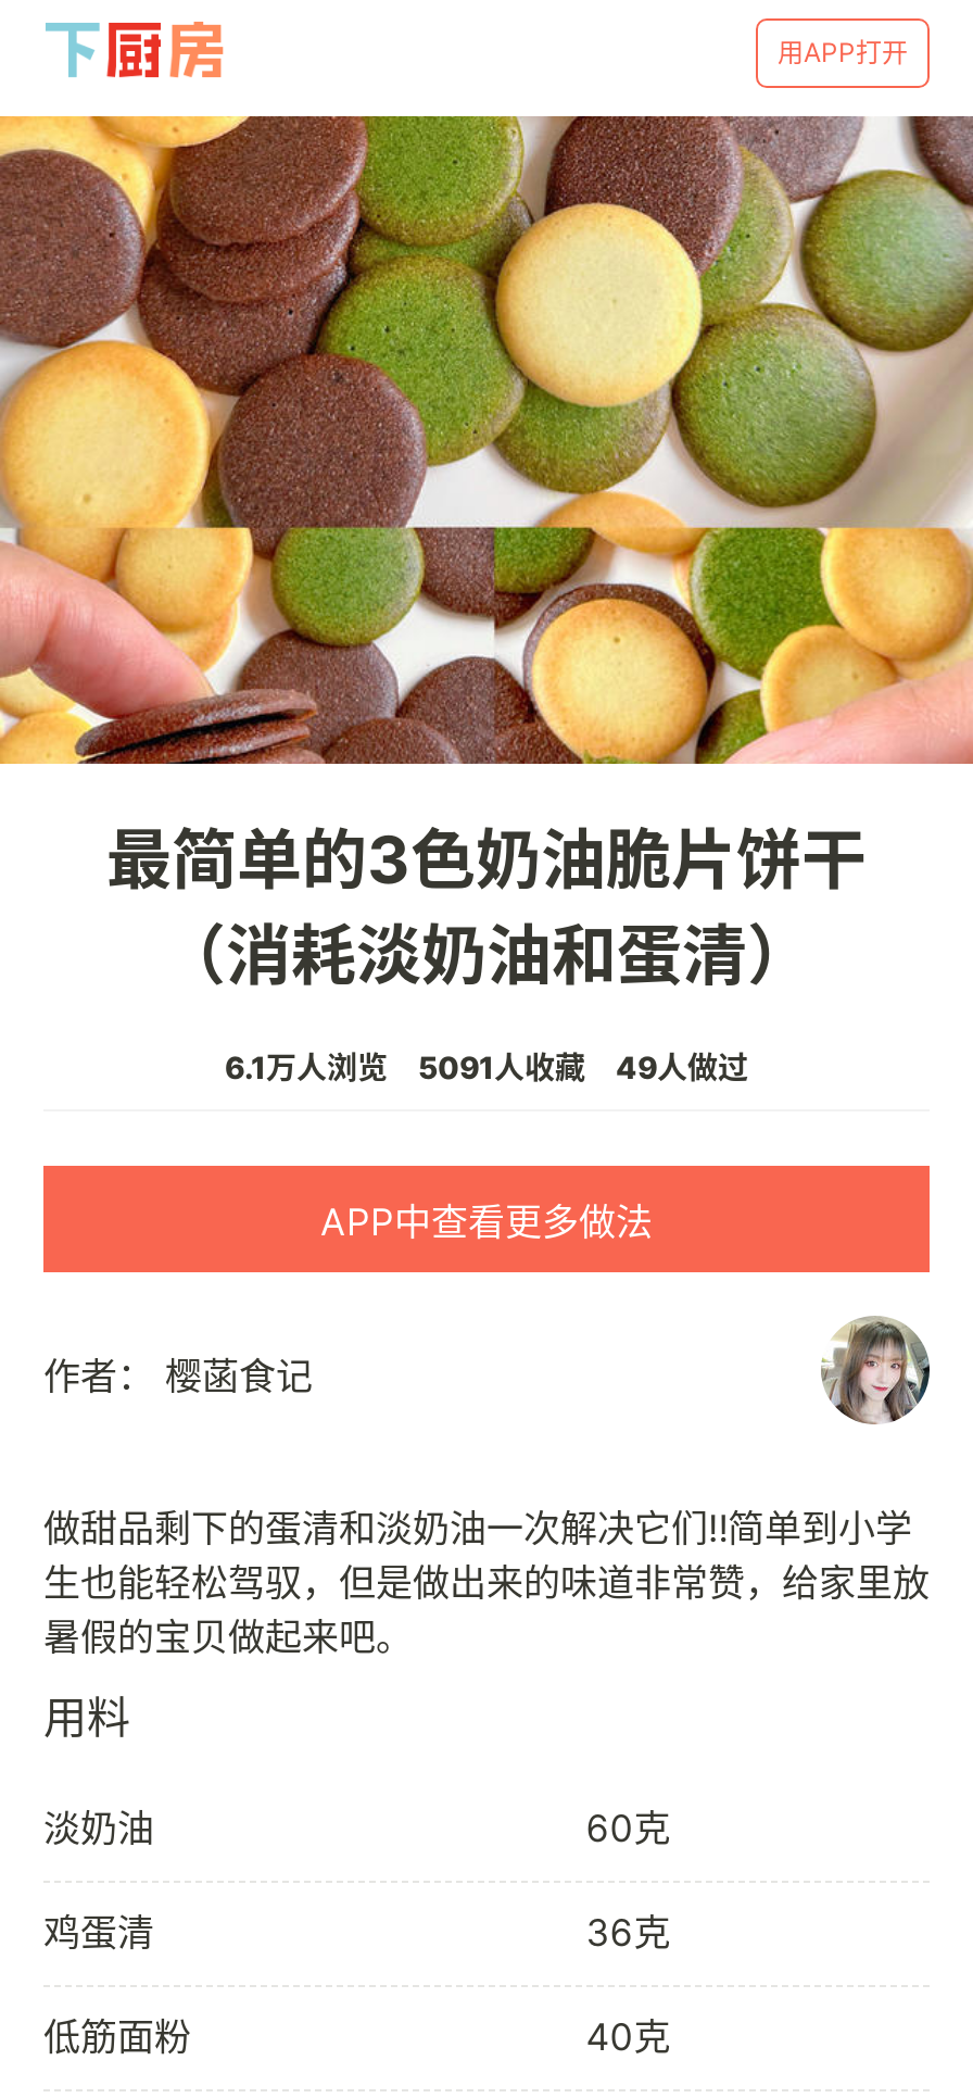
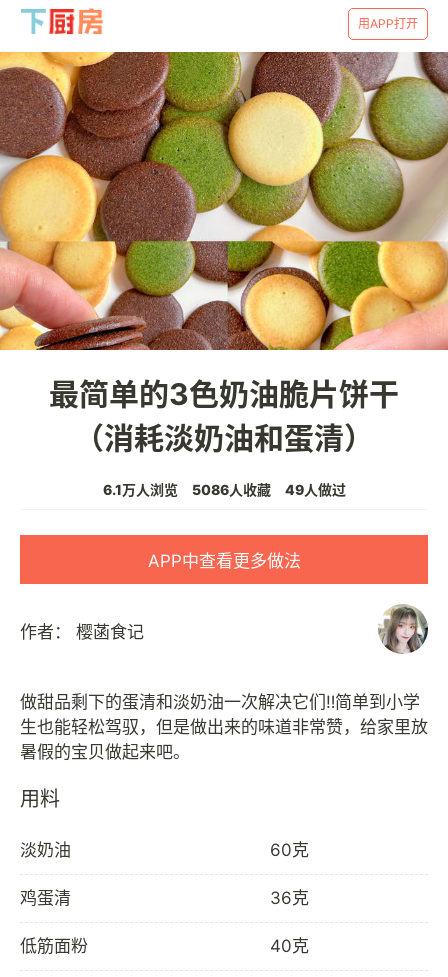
- 6.1万人浏览 5091人收藏 49人做过
+ 6.1万人浏览 5086人收藏 49人做过
